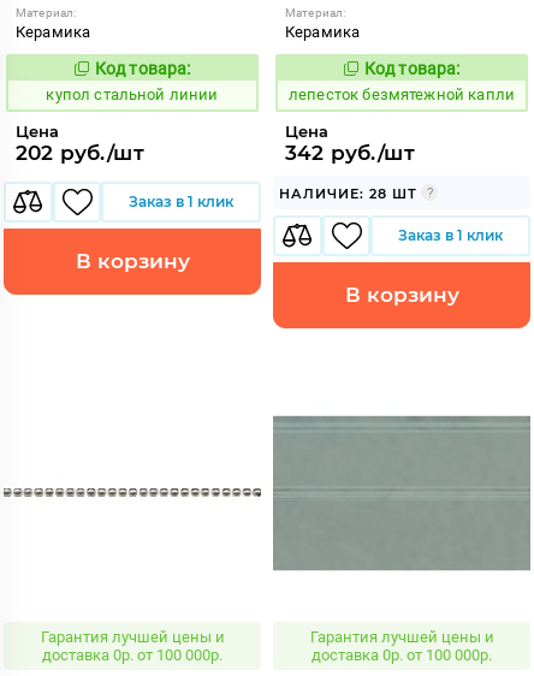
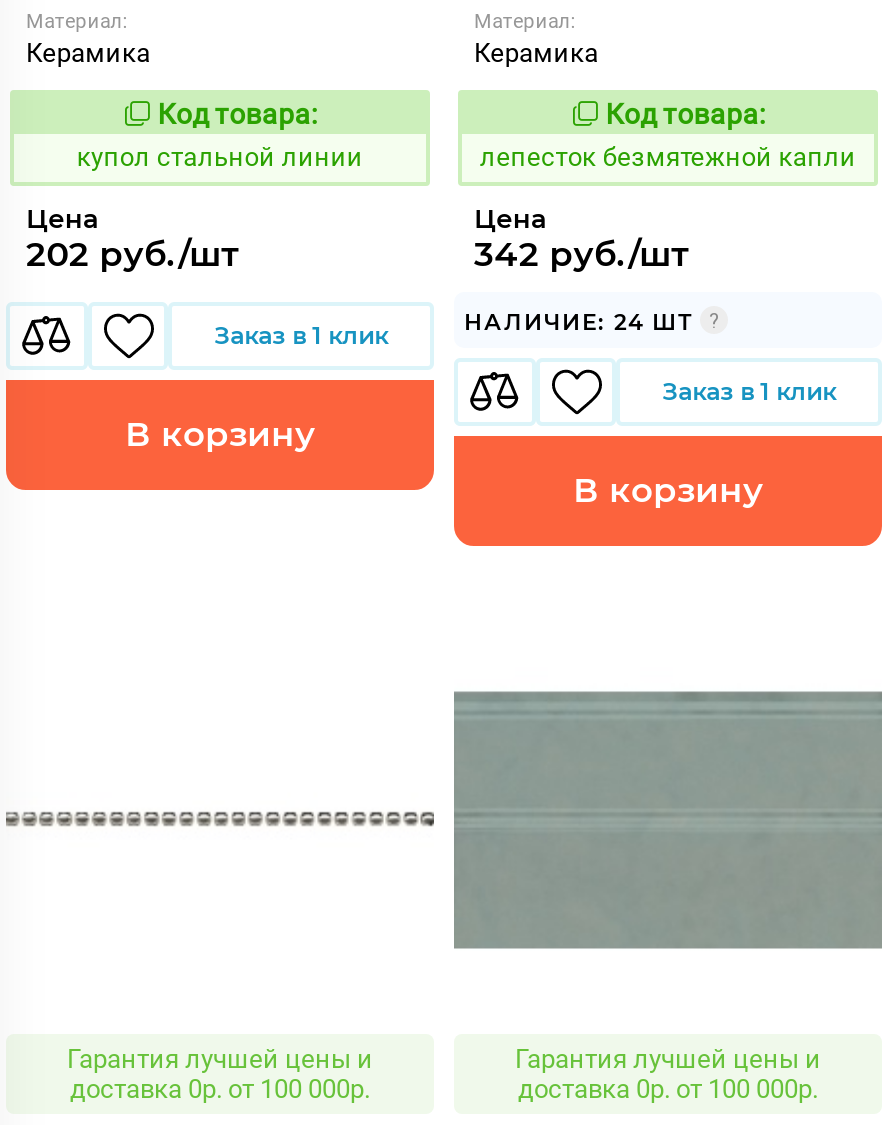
- НАЛИЧИЕ: 28 ШТ
+ НАЛИЧИЕ: 24 ШТ
